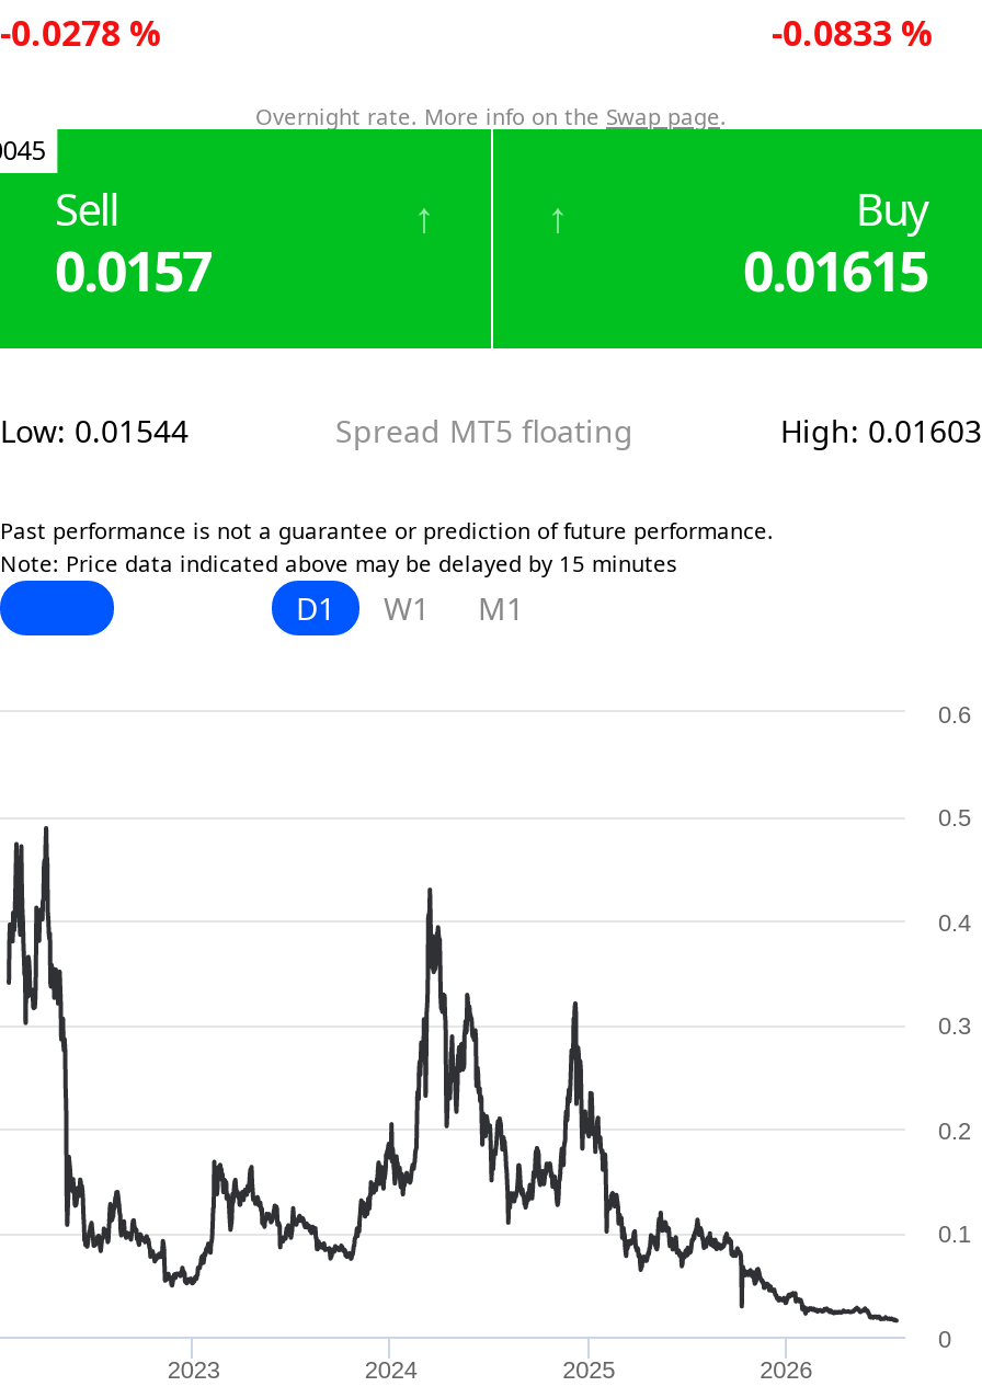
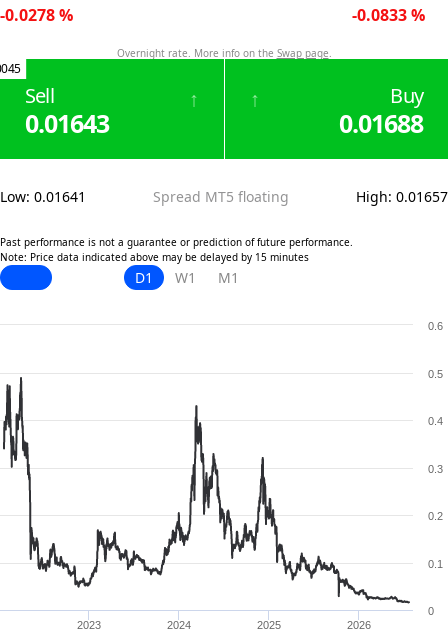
- 0.0157
+ 0.01643

- 0.01615
+ 0.01688

- Low: 0.01544
+ Low: 0.01641

- High: 0.01603
+ High: 0.01657
